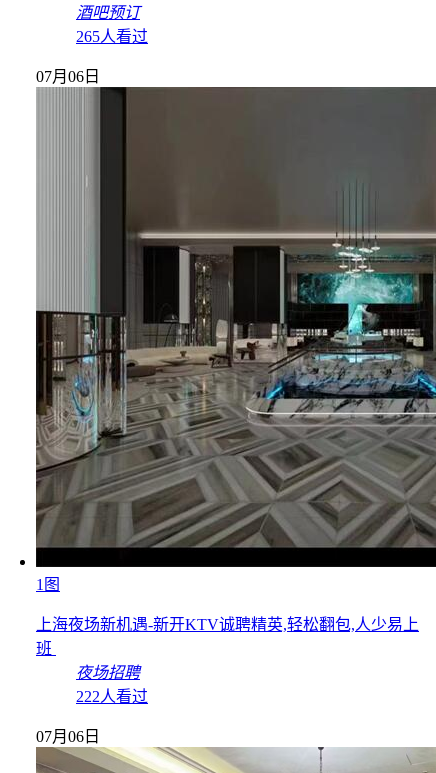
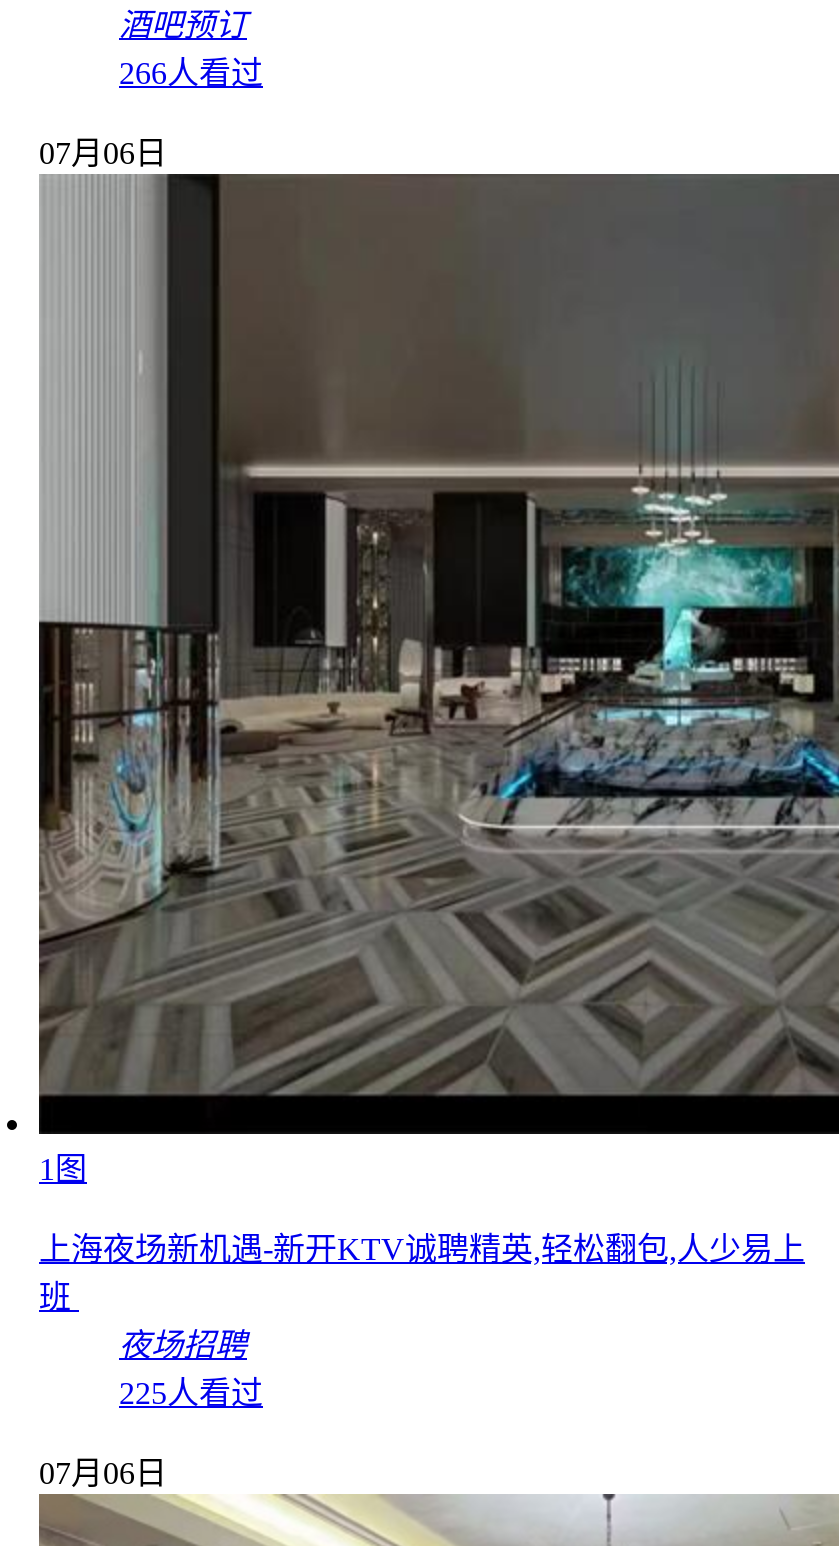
- 265人看过
+ 266人看过

- 222人看过
+ 225人看过
